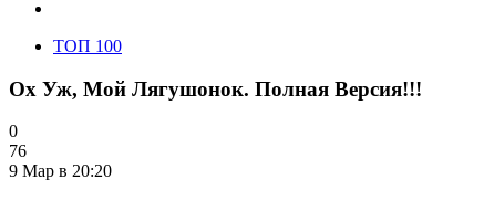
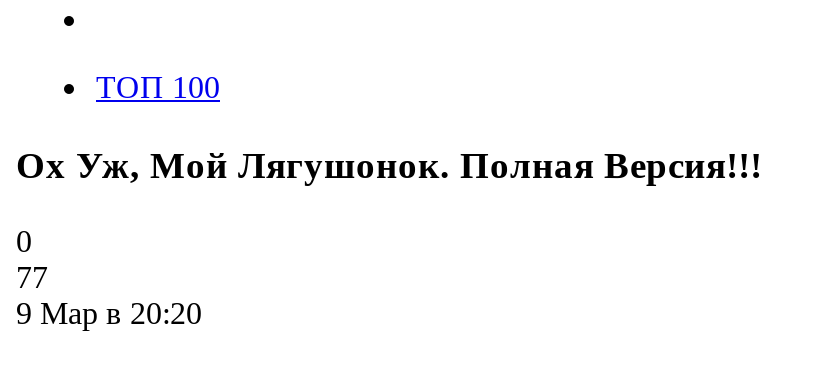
- 76
+ 77
